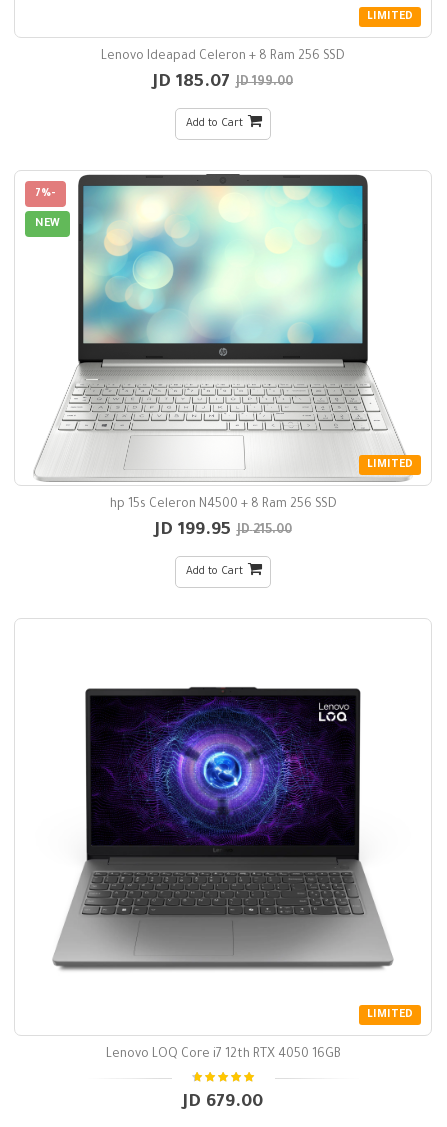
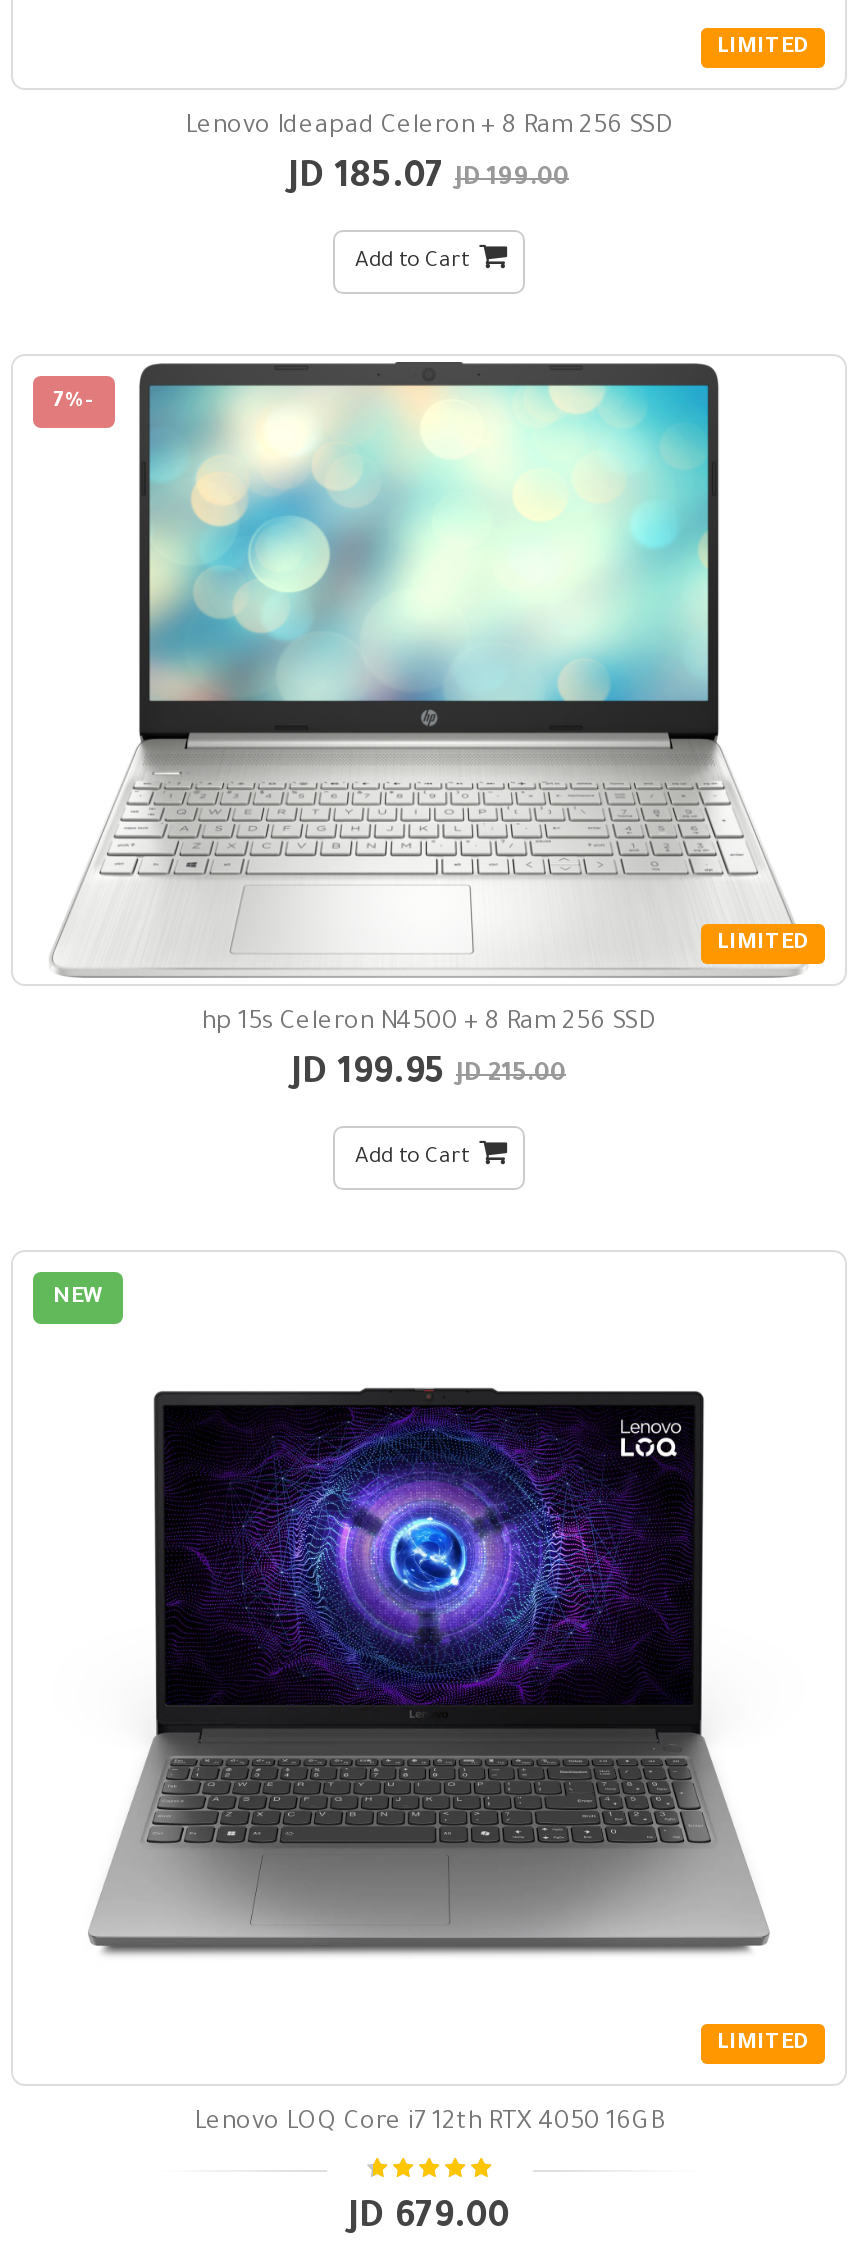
moved down: NEW
